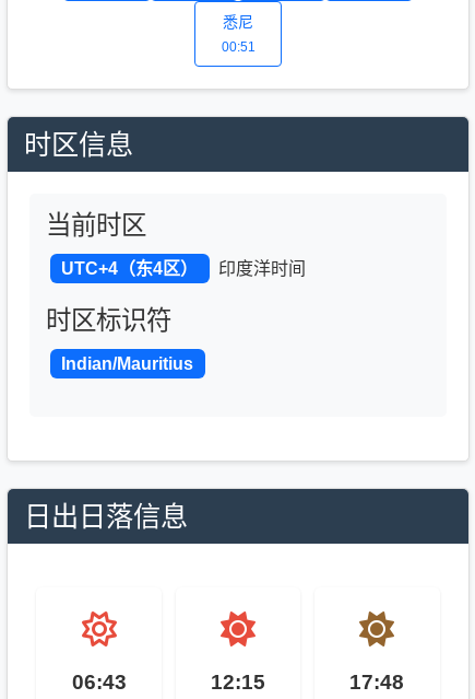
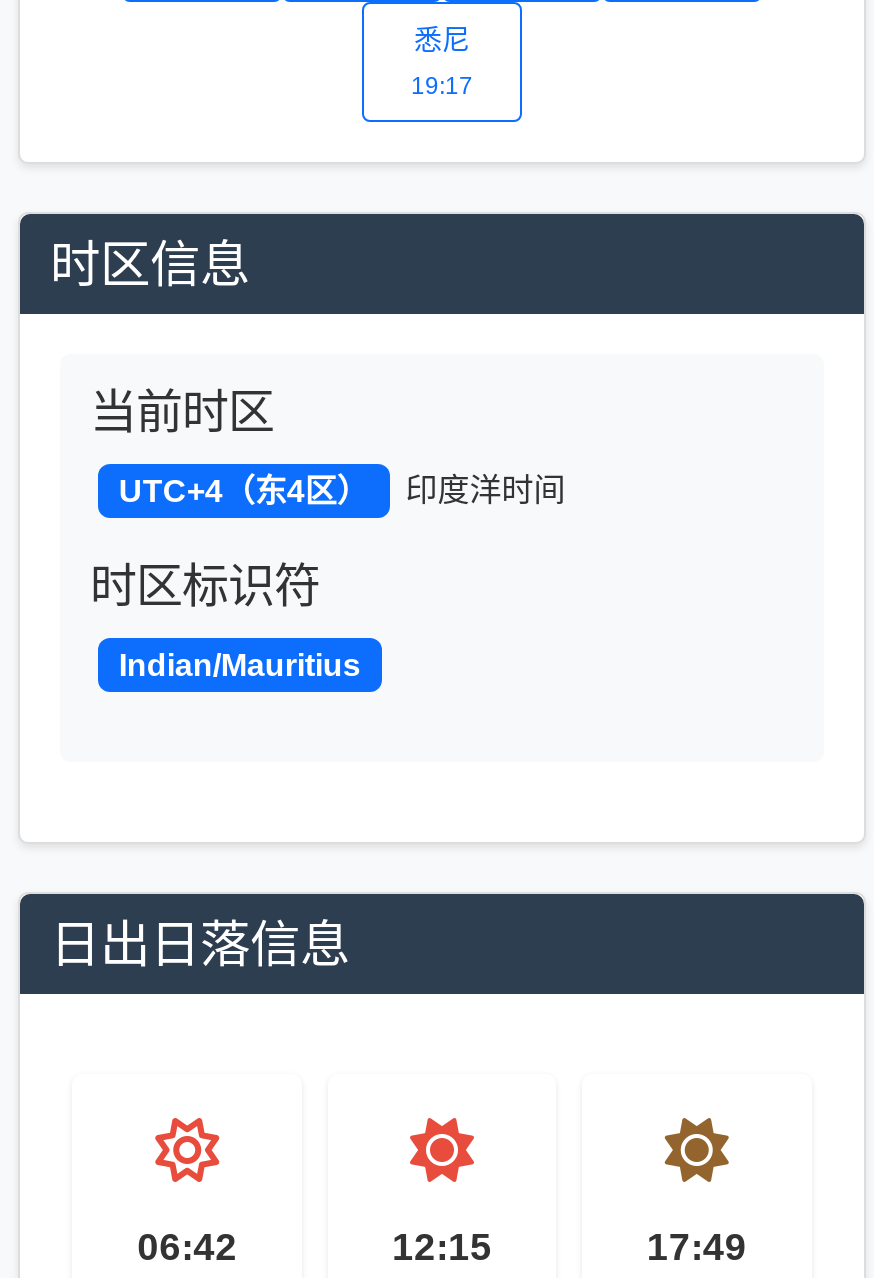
- 00:51
+ 19:17

- 06:43
+ 06:42

- 17:48
+ 17:49
